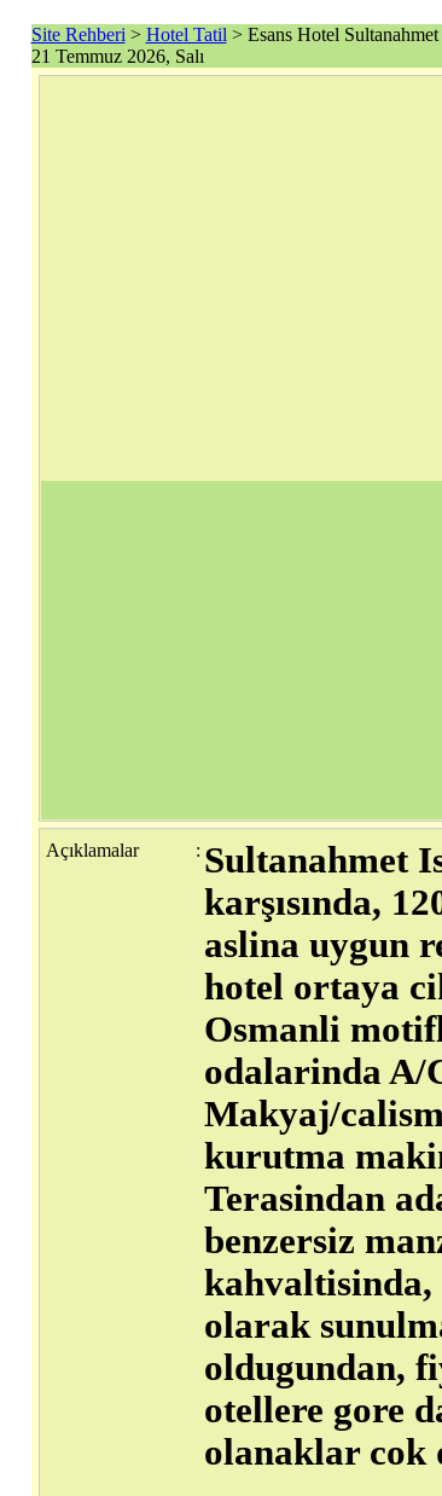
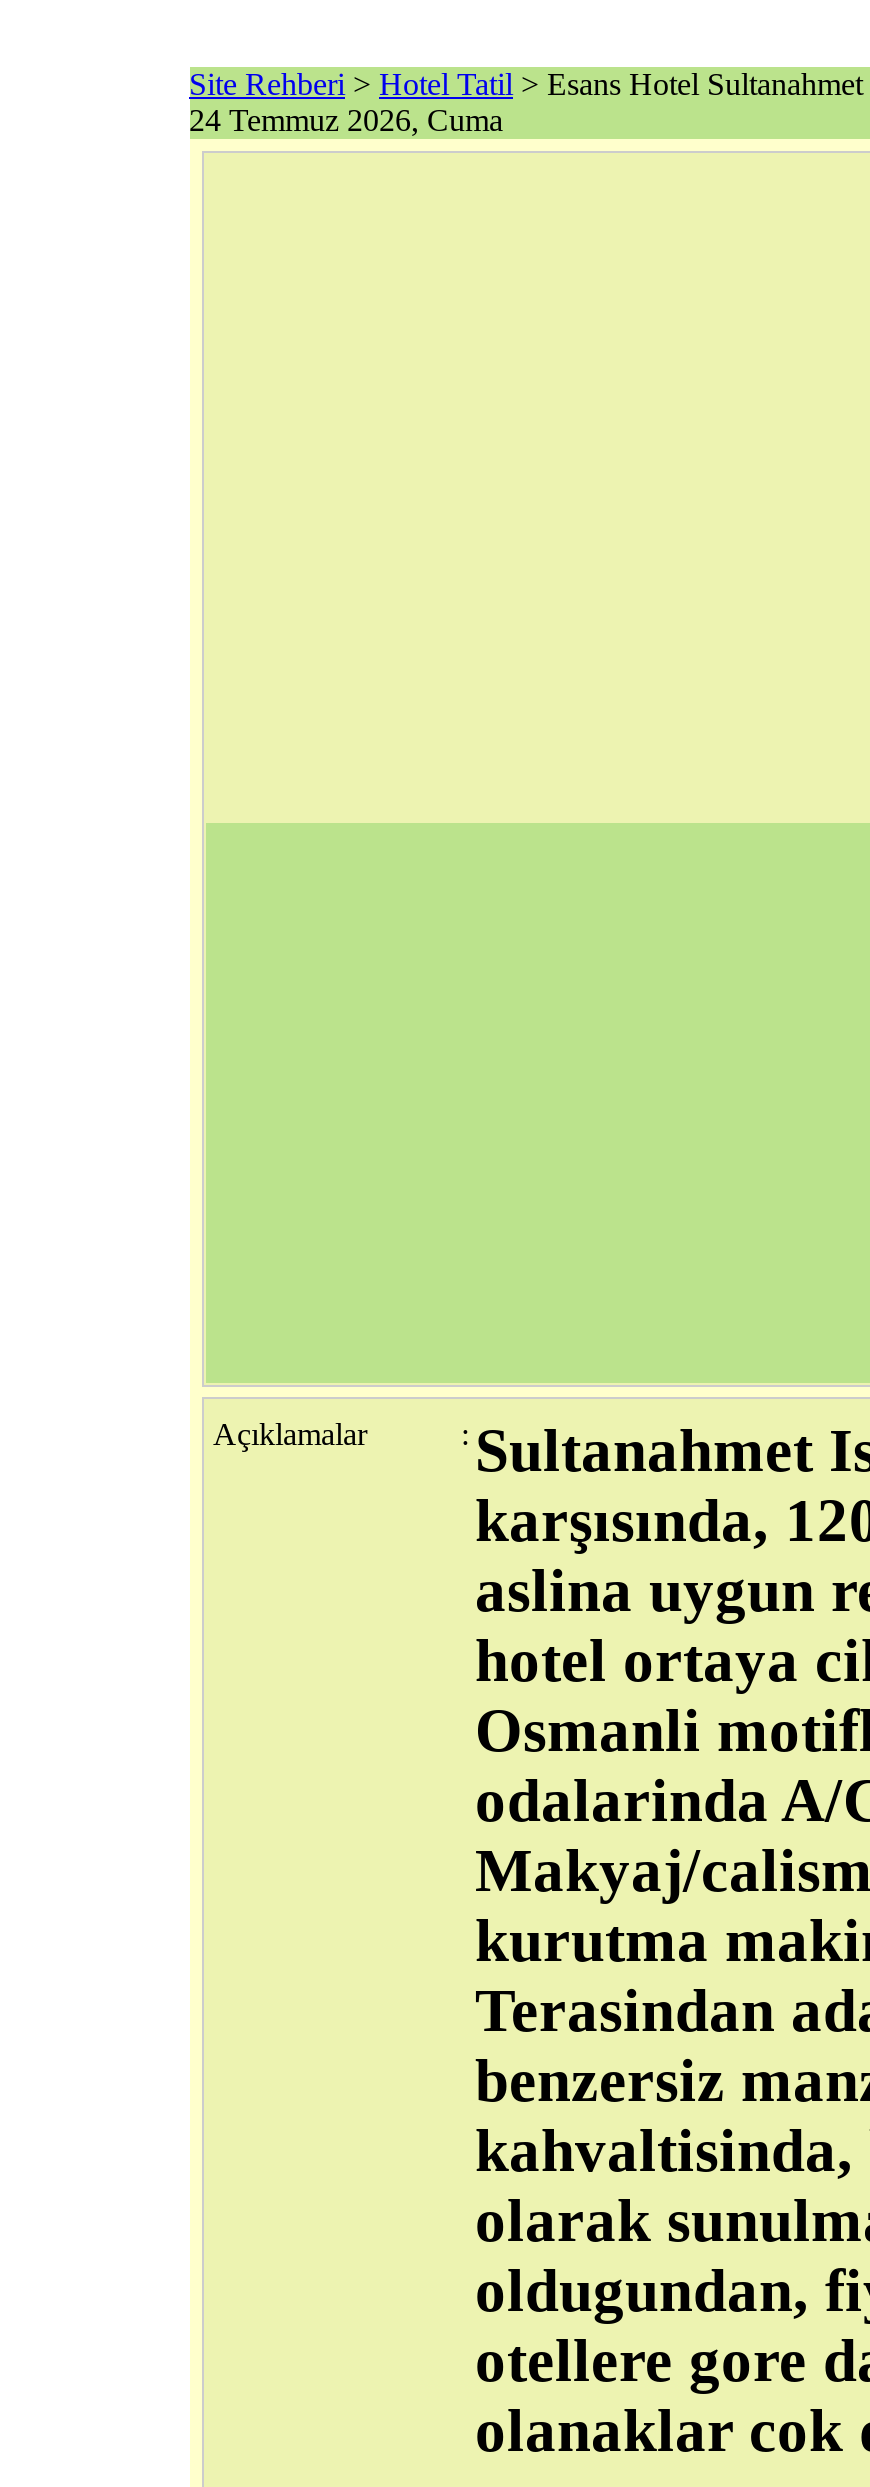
- 21 Temmuz 2026, Salı
+ 24 Temmuz 2026, Cuma
